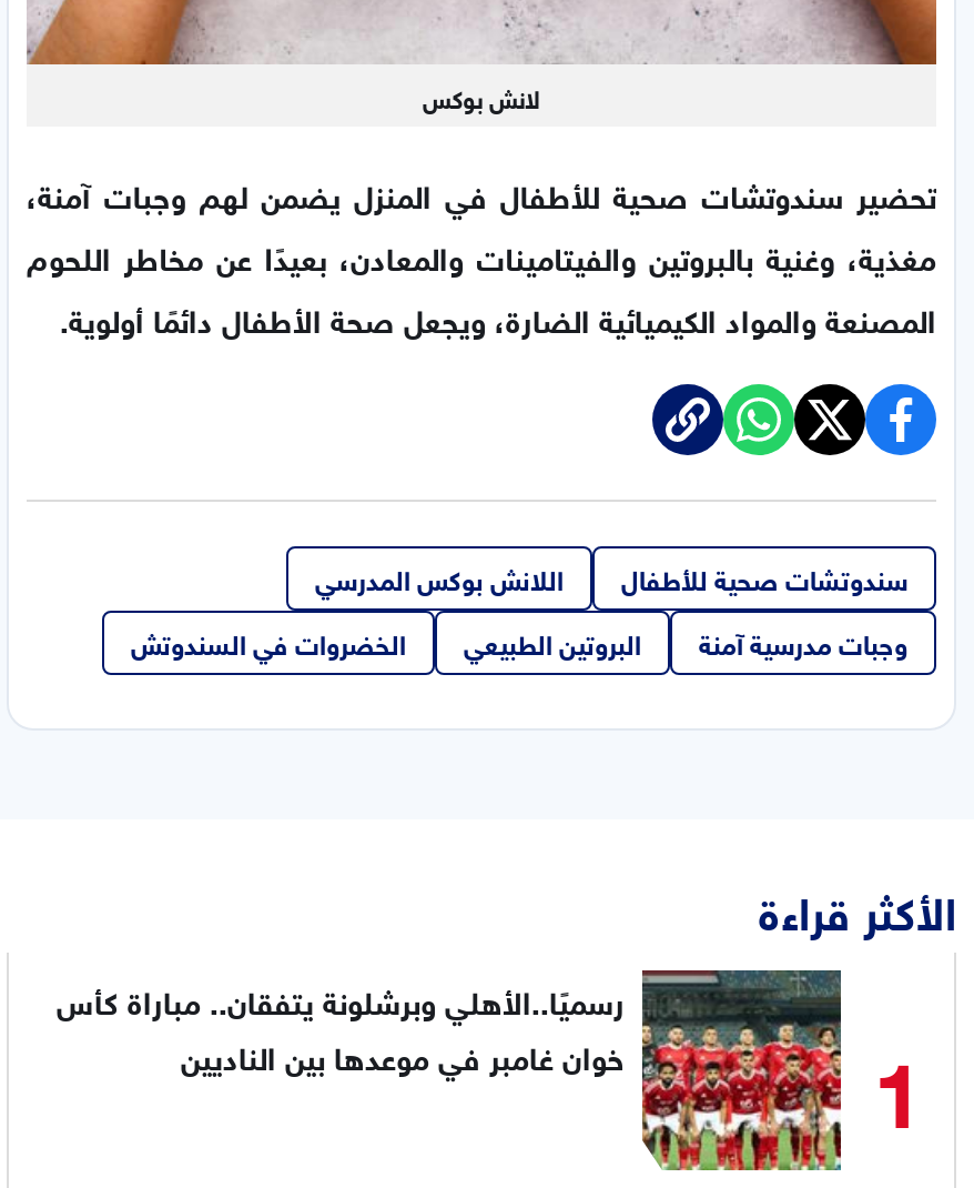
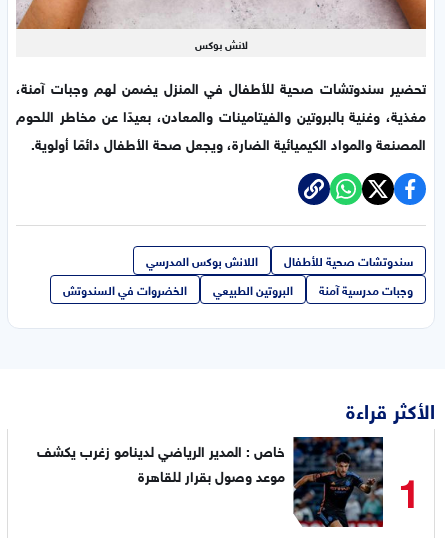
- [image]
- رسميًا..الأهلي وبرشلونة يتفقان.. مباراة كأس
- خوان غامبر في موعدها بين الناديين
+ [image]
+ خاص : المدير الرياضي لدينامو زغرب يكشف
+ موعد وصول بقرار للقاهرة
